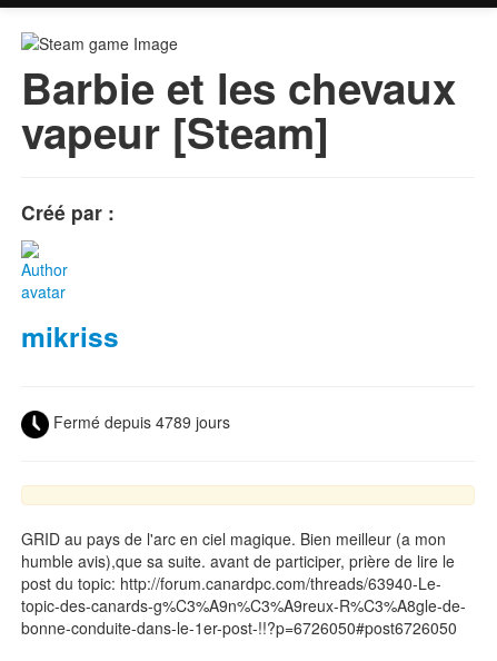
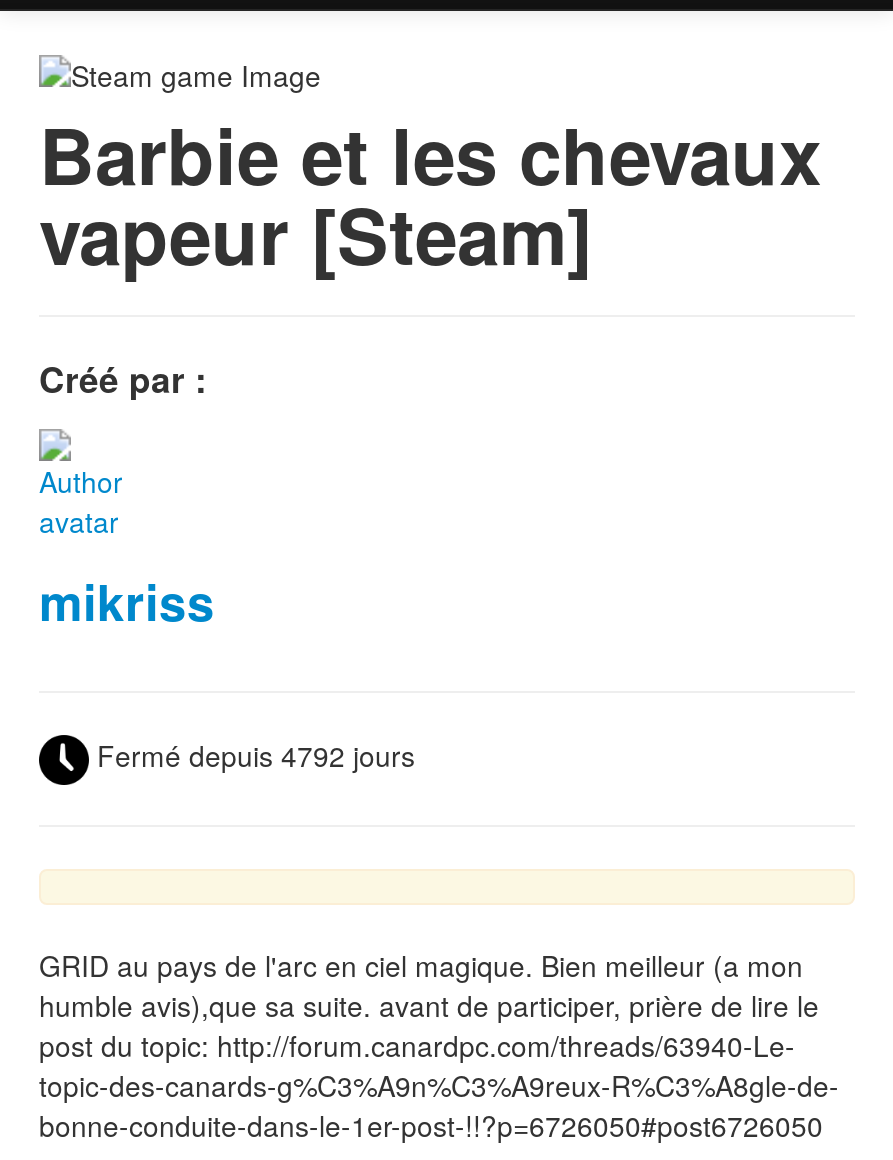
- Fermé depuis 4789 jours
+ Fermé depuis 4792 jours
